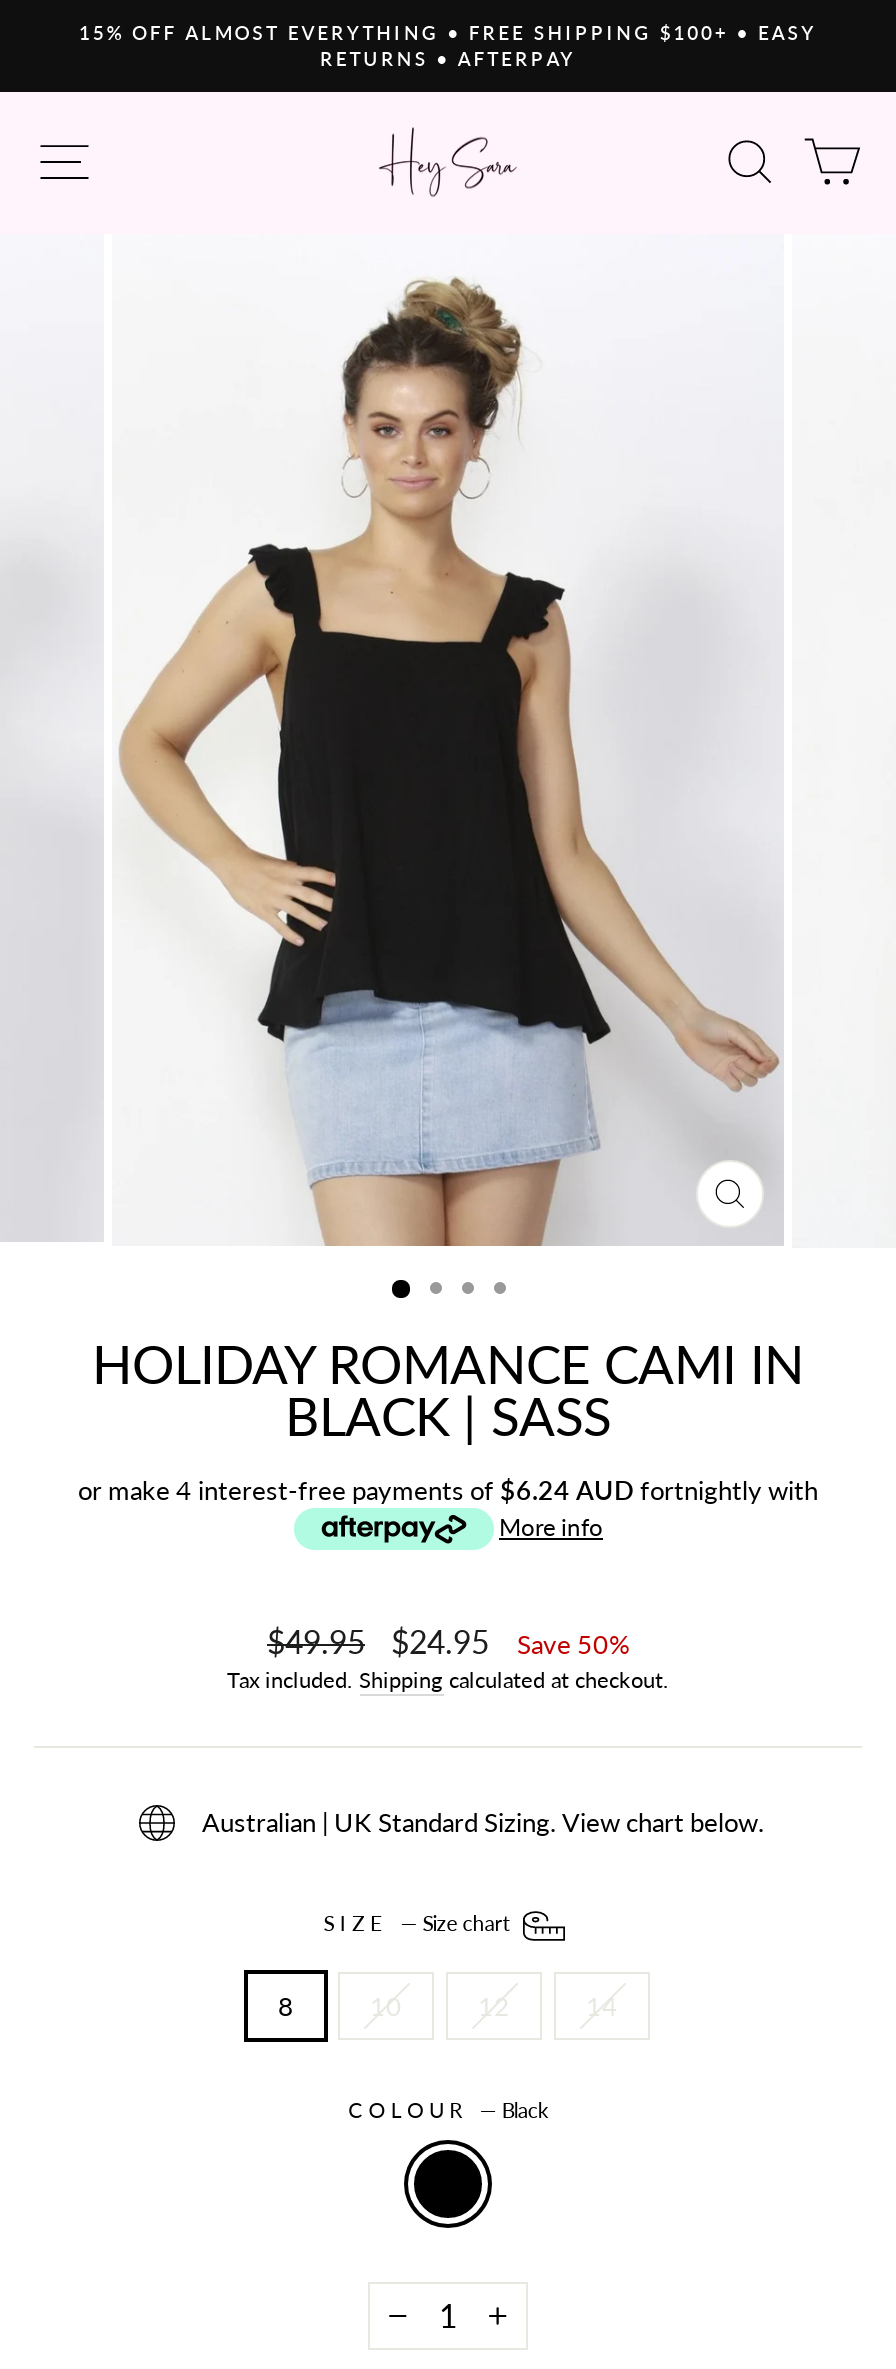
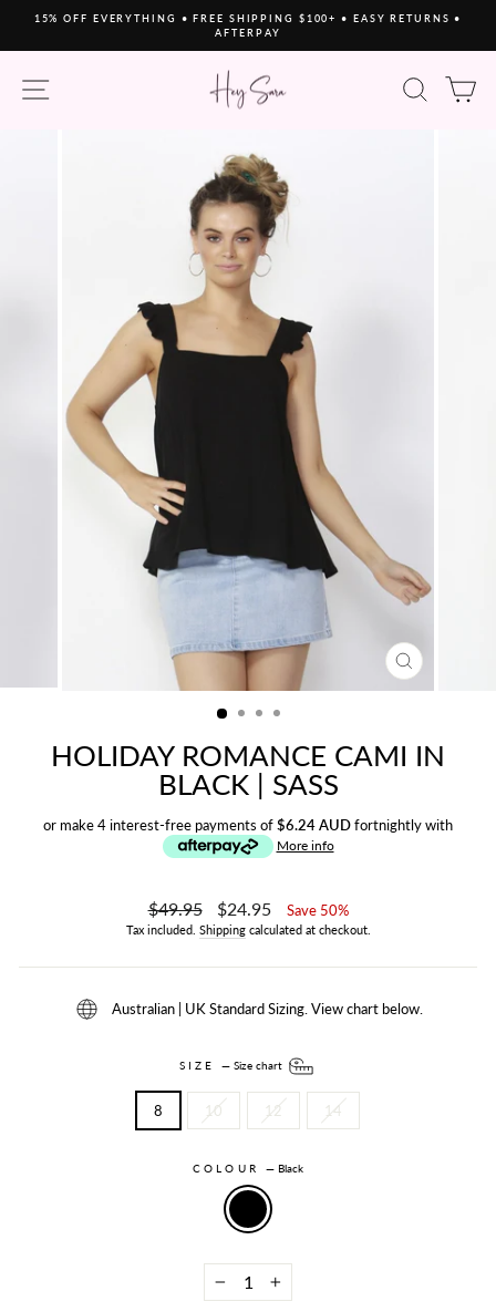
- 15% OFF ALMOST EVERYTHING • FREE SHIPPING $100+ • EASY
- RETURNS • AFTERPAY
+ 15% OFF EVERYTHING • FREE SHIPPING $100+ • EASY RETURNS •
+ AFTERPAY
